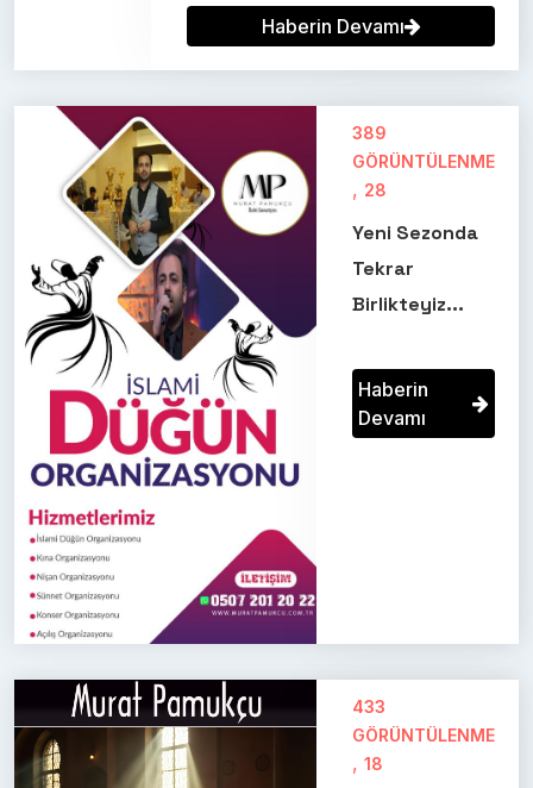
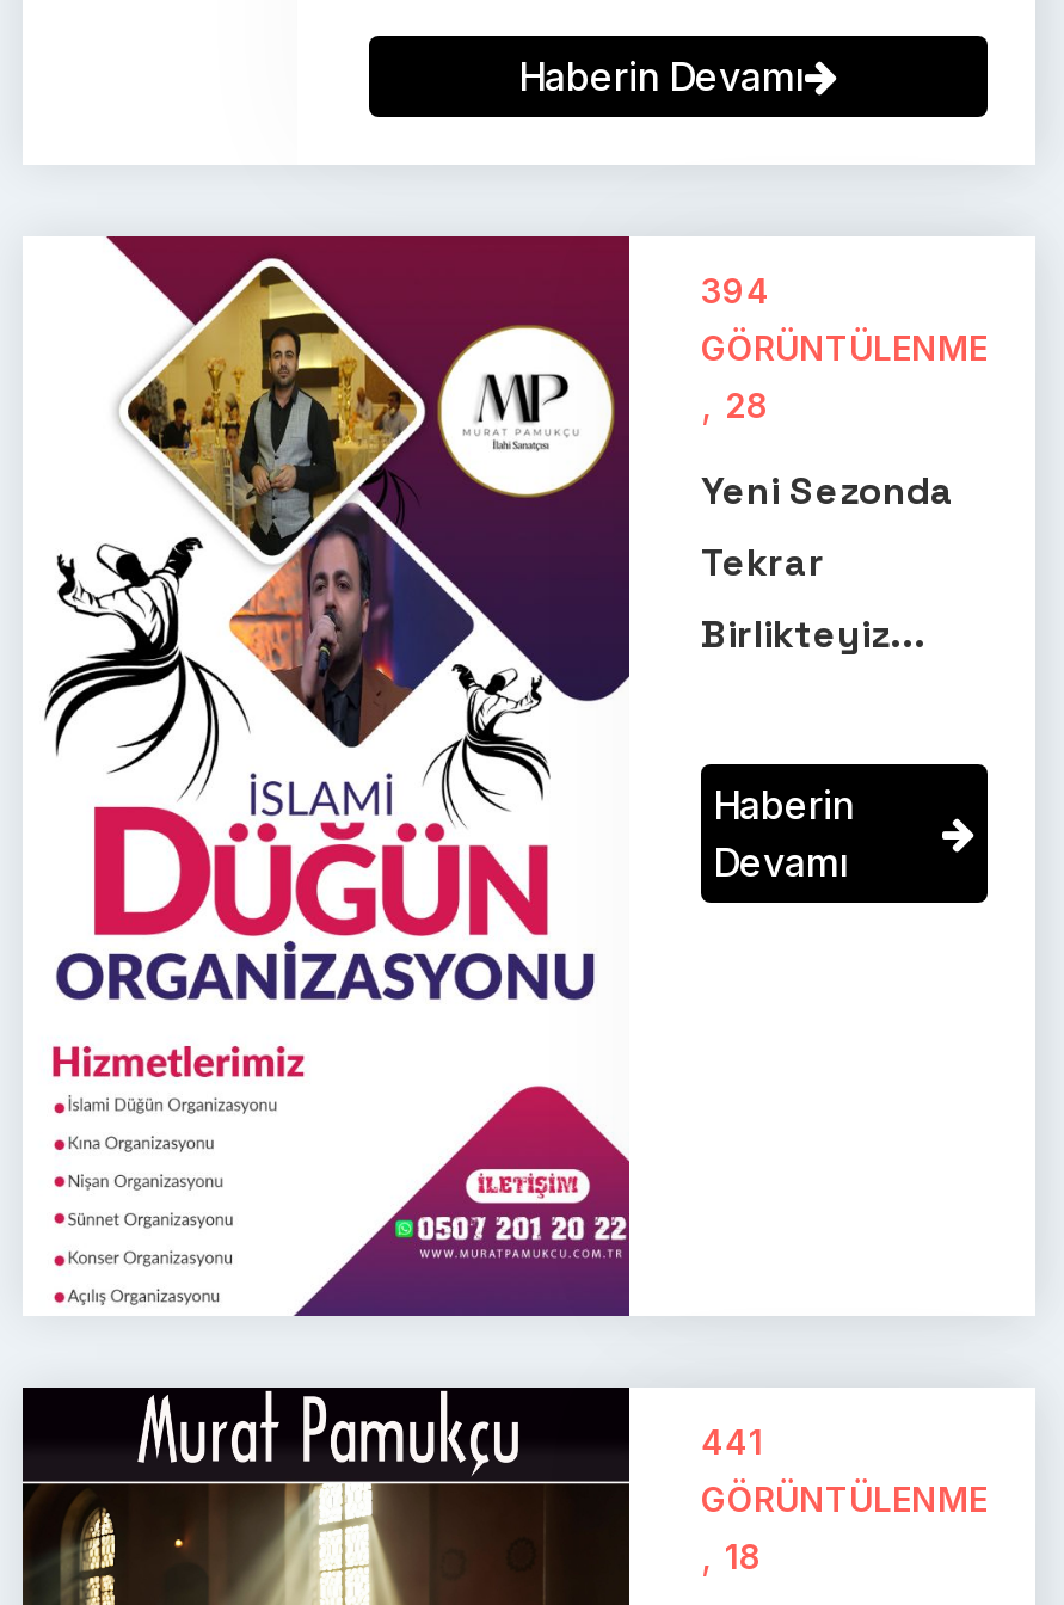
- 389
+ 394

- 433
+ 441
